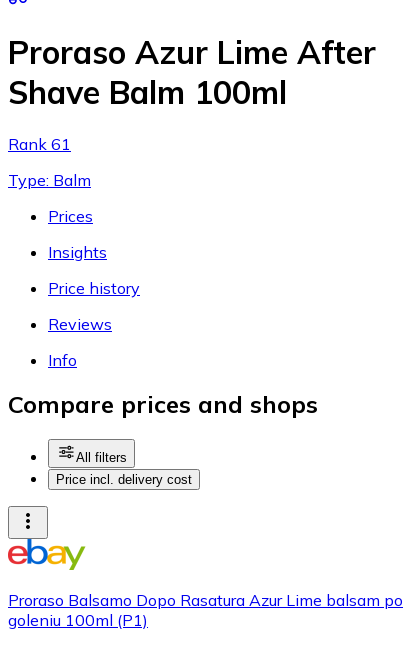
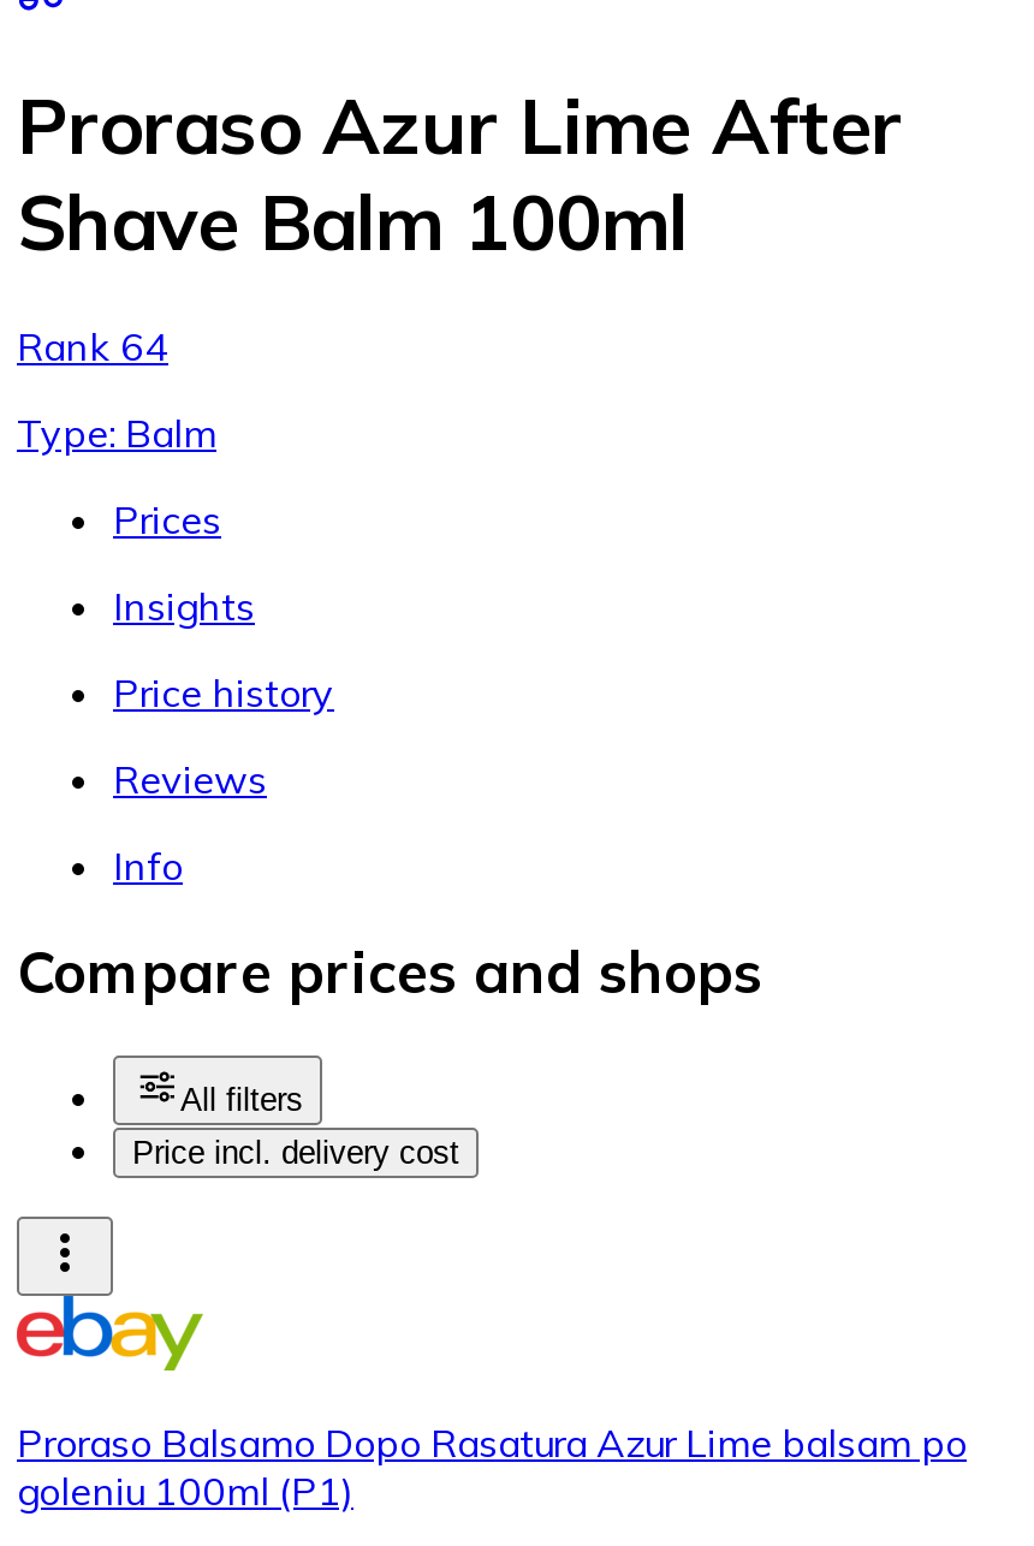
- Rank 61
+ Rank 64
